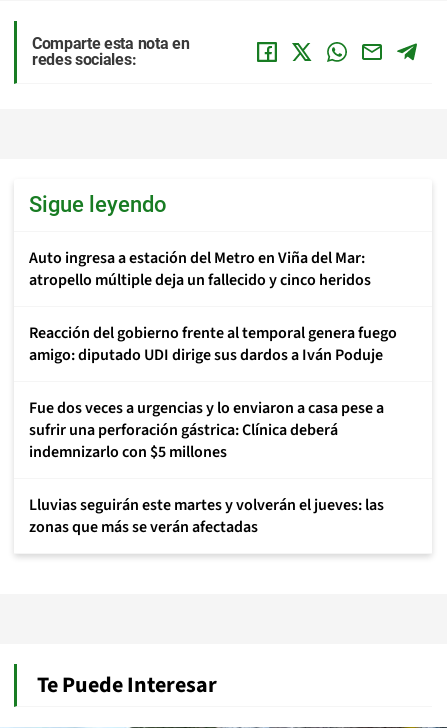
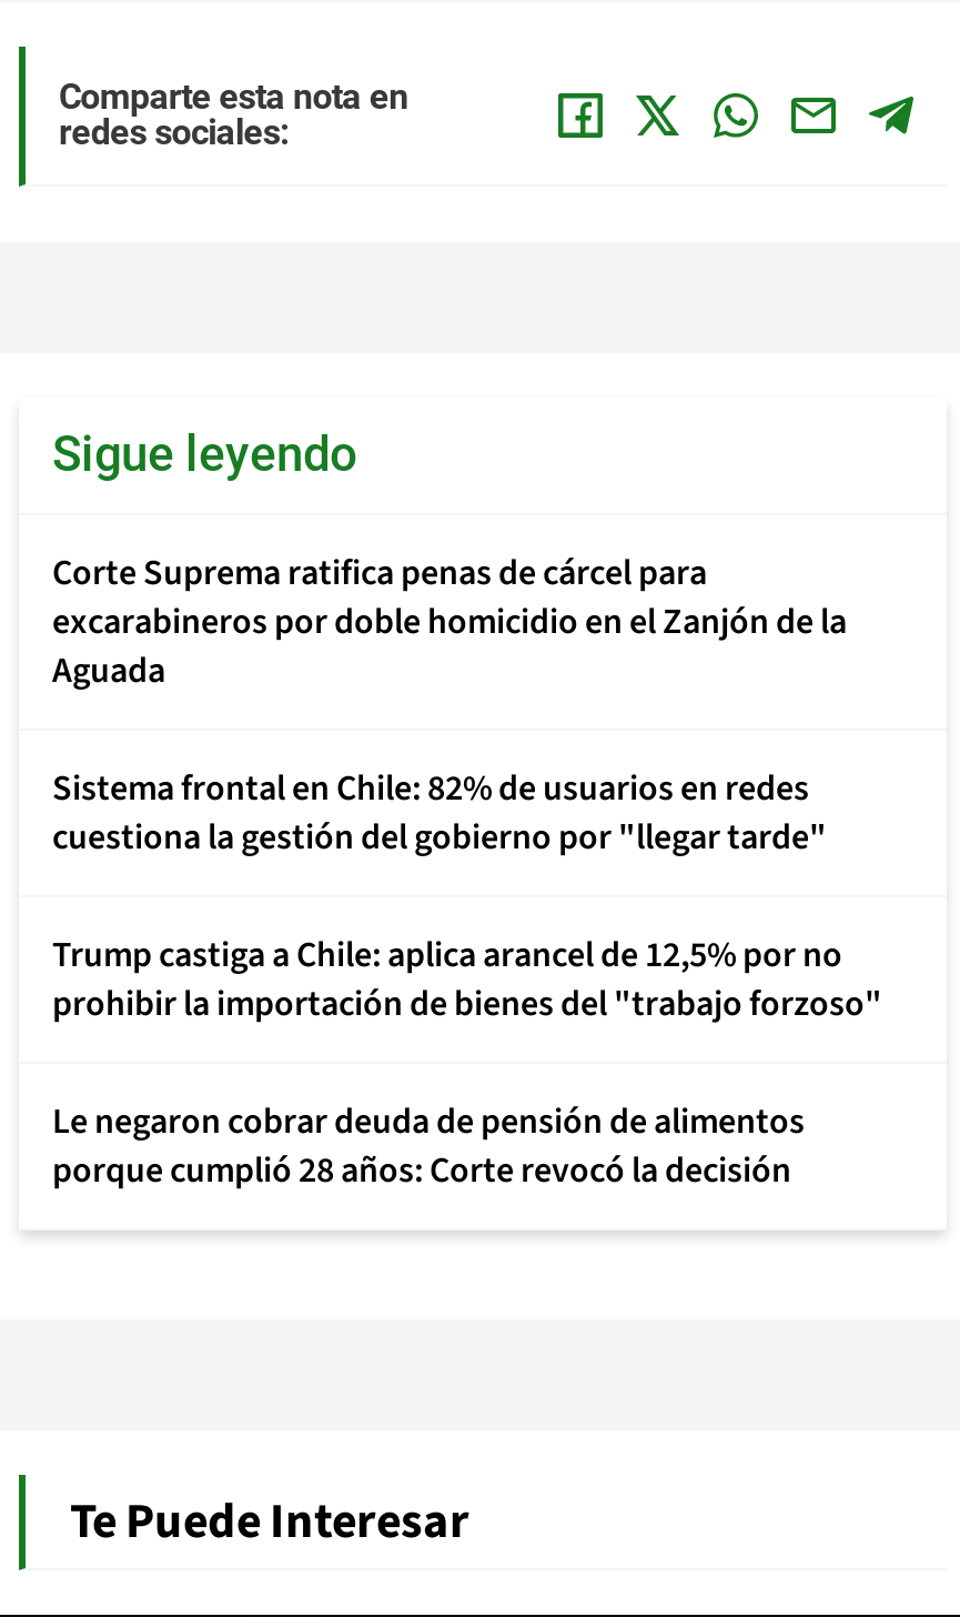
- Auto ingresa a estación del Metro en Viña del Mar:
- atropello múltiple deja un fallecido y cinco heridos
+ Corte Suprema ratifica penas de cárcel para
+ excarabineros por doble homicidio en el Zanjón de la
+ Aguada

- Reacción del gobierno frente al temporal genera fuego
- amigo: diputado UDI dirige sus dardos a Iván Poduje
+ Sistema frontal en Chile: 82% de usuarios en redes
+ cuestiona la gestión del gobierno por "llegar tarde"

- Fue dos veces a urgencias y lo enviaron a casa pese a
- sufrir una perforación gástrica: Clínica deberá
- indemnizarlo con $5 millones
+ Trump castiga a Chile: aplica arancel de 12,5% por no
+ prohibir la importación de bienes del "trabajo forzoso"

- Lluvias seguirán este martes y volverán el jueves: las
- zonas que más se verán afectadas
+ Le negaron cobrar deuda de pensión de alimentos
+ porque cumplió 28 años: Corte revocó la decisión
